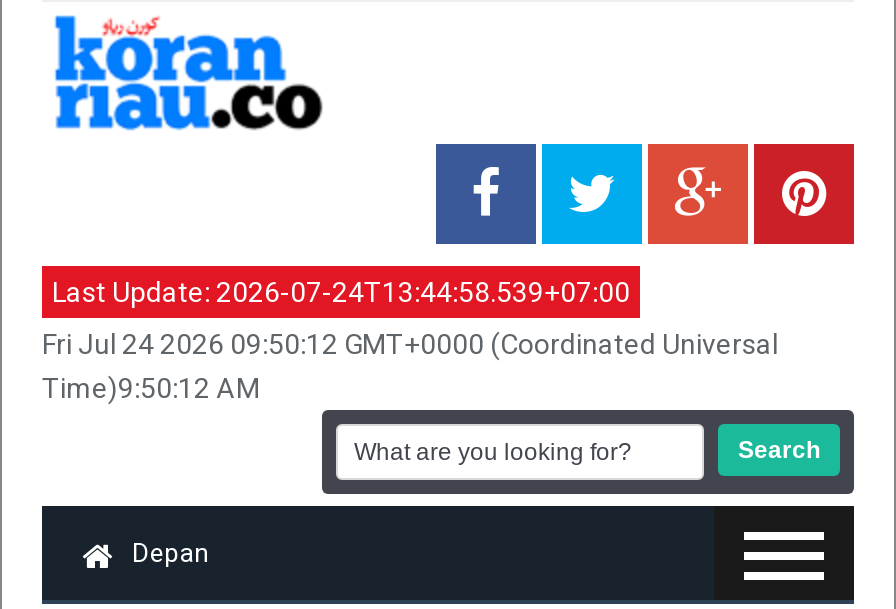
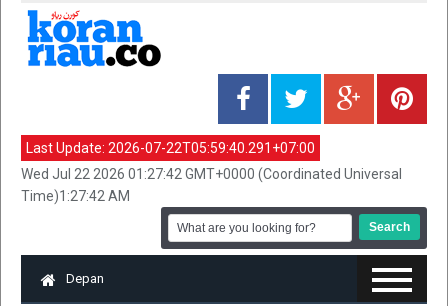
- Last Update: 2026-07-24T13:44:58.539+07:00
+ Last Update: 2026-07-22T05:59:40.291+07:00

- Fri Jul 24 2026 09:50:12 GMT+0000 (Coordinated Universal
+ Wed Jul 22 2026 01:27:42 GMT+0000 (Coordinated Universal

- Time)9:50:12 AM
+ Time)1:27:42 AM
